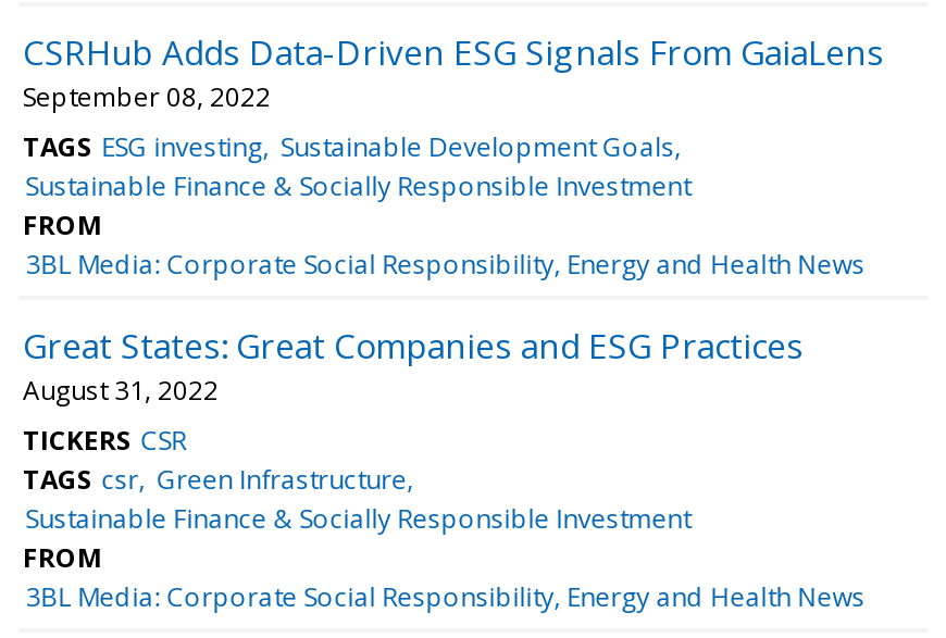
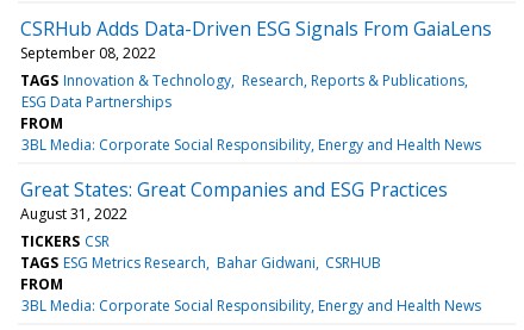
- TAGS ESG investing Sustainable Development Goals
- Sustainable Finance & Socially Responsible Investment
+ TAGS Innovation & Technology Research, Reports & Publications
+ ESG Data Partnerships

- TAGS csr Green Infrastructure
- Sustainable Finance & Socially Responsible Investment
+ TAGS ESG Metrics Research Bahar Gidwani CSRHUB
